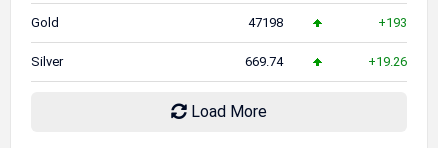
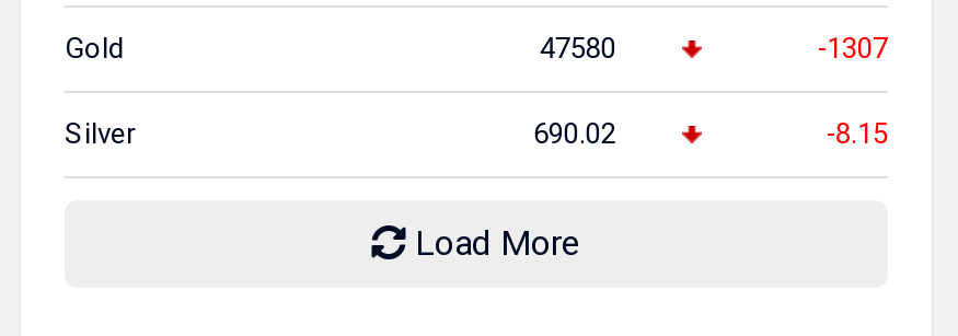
- 47198
+ 47580

- +193
+ -1307

- 669.74
+ 690.02

- +19.26
+ -8.15
